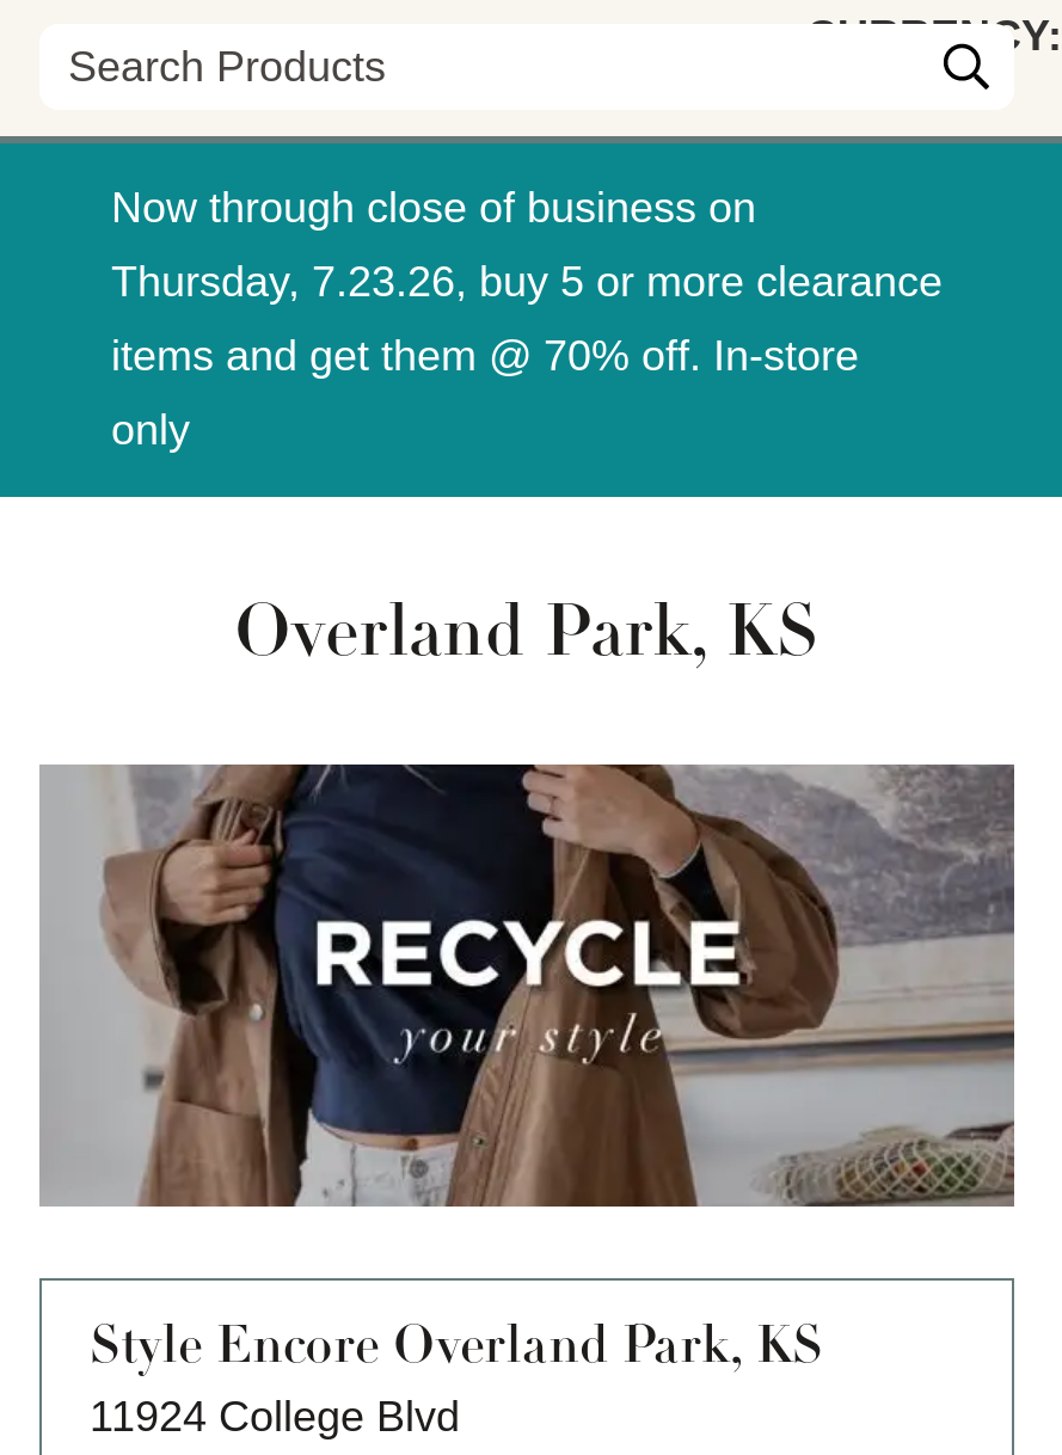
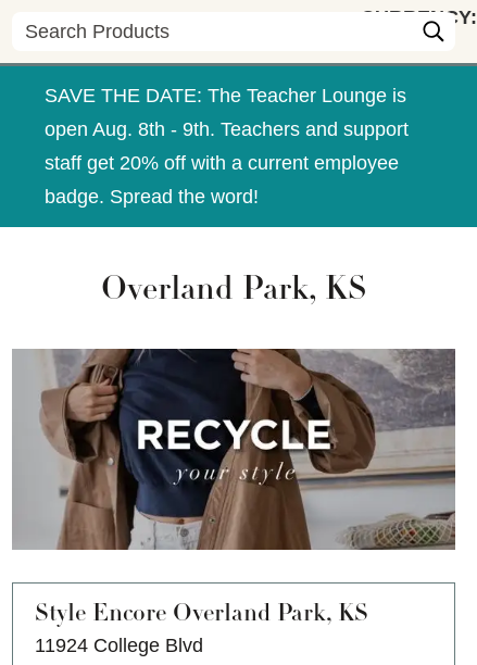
- Now through close of business on
+ SAVE THE DATE: The Teacher Lounge is

- Thursday, 7.23.26, buy 5 or more clearance
+ open Aug. 8th - 9th. Teachers and support

- items and get them @ 70% off. In-store
+ staff get 20% off with a current employee

- only
+ badge. Spread the word!
